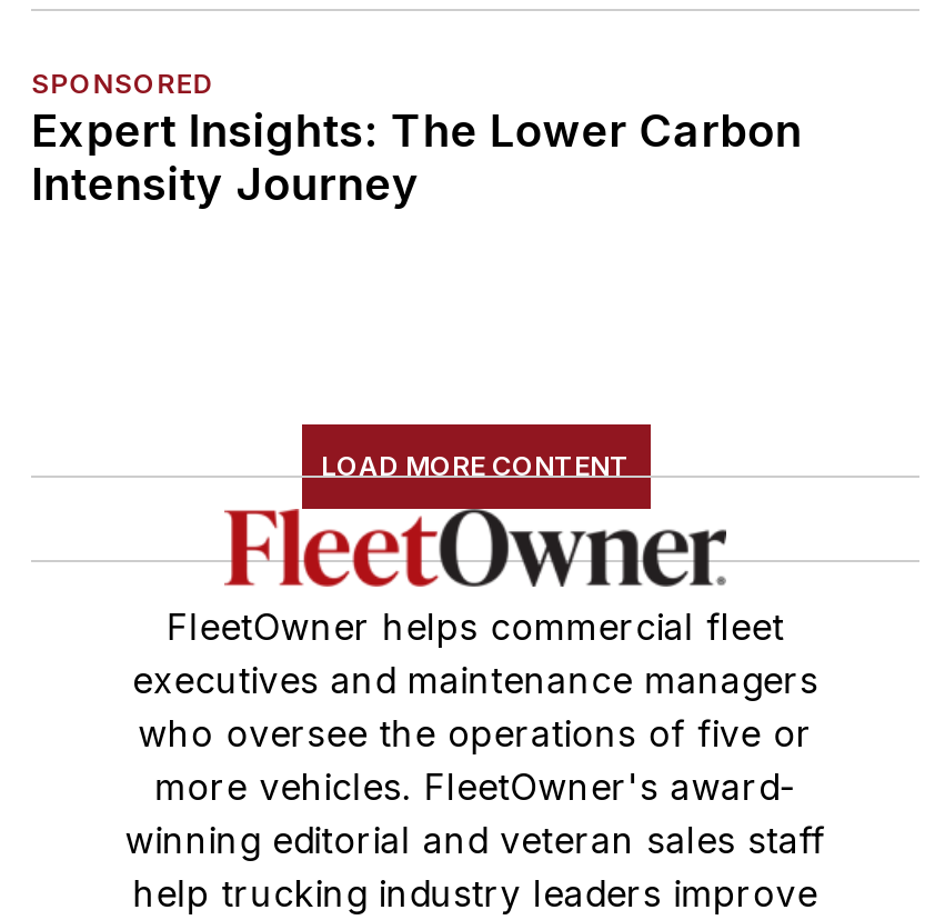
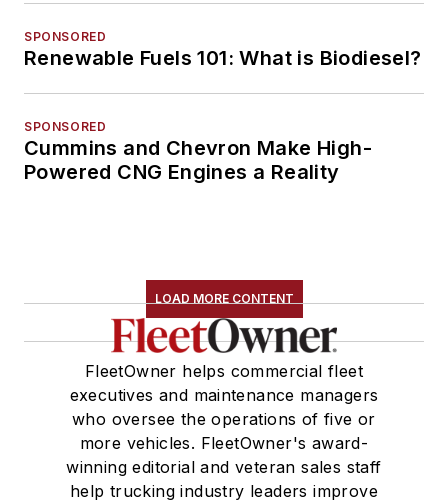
- Expert Insights: The Lower Carbon
- Intensity Journey
+ Renewable Fuels 101: What is Biodiesel?
+ SPONSORED
+ Cummins and Chevron Make High-
+ Powered CNG Engines a Reality
